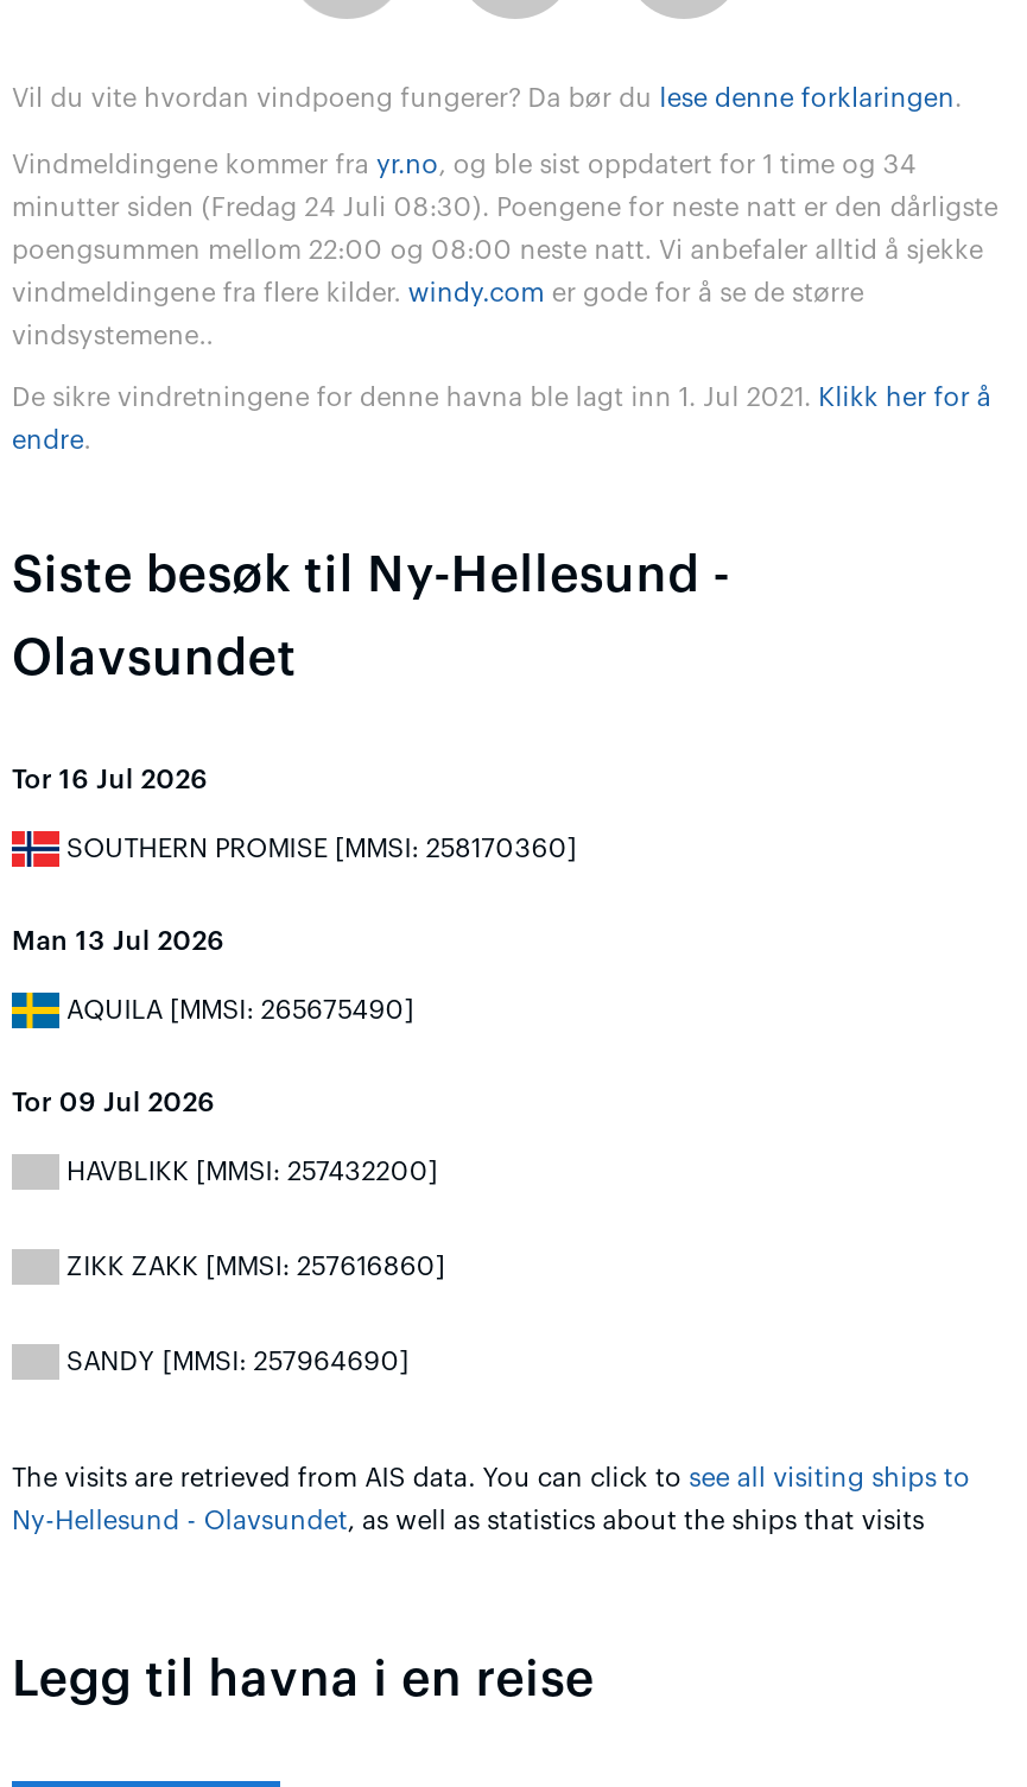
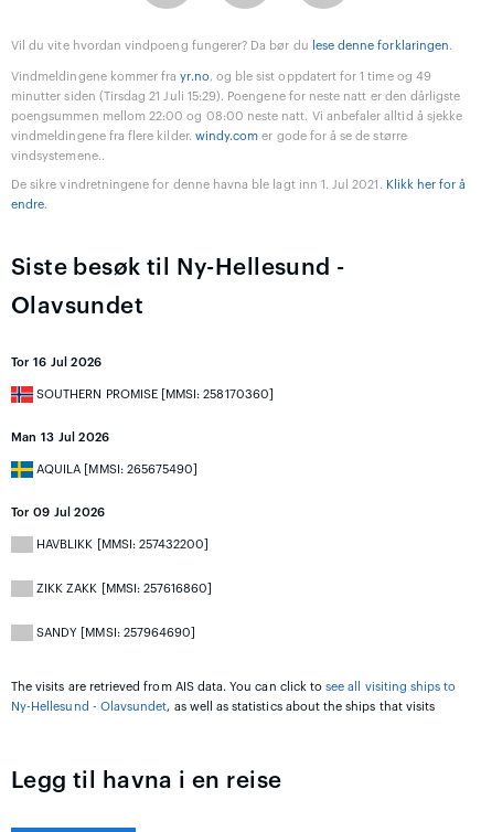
- Vindmeldingene kommer fra yr.no, og ble sist oppdatert for 1 time og 34
+ Vindmeldingene kommer fra yr.no, og ble sist oppdatert for 1 time og 49

- minutter siden (Fredag 24 Juli 08:30). Poengene for neste natt er den dårligste
+ minutter siden (Tirsdag 21 Juli 15:29). Poengene for neste natt er den dårligste
